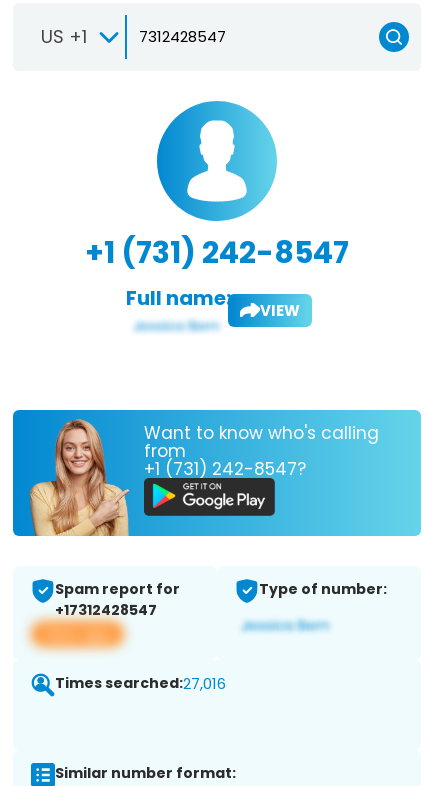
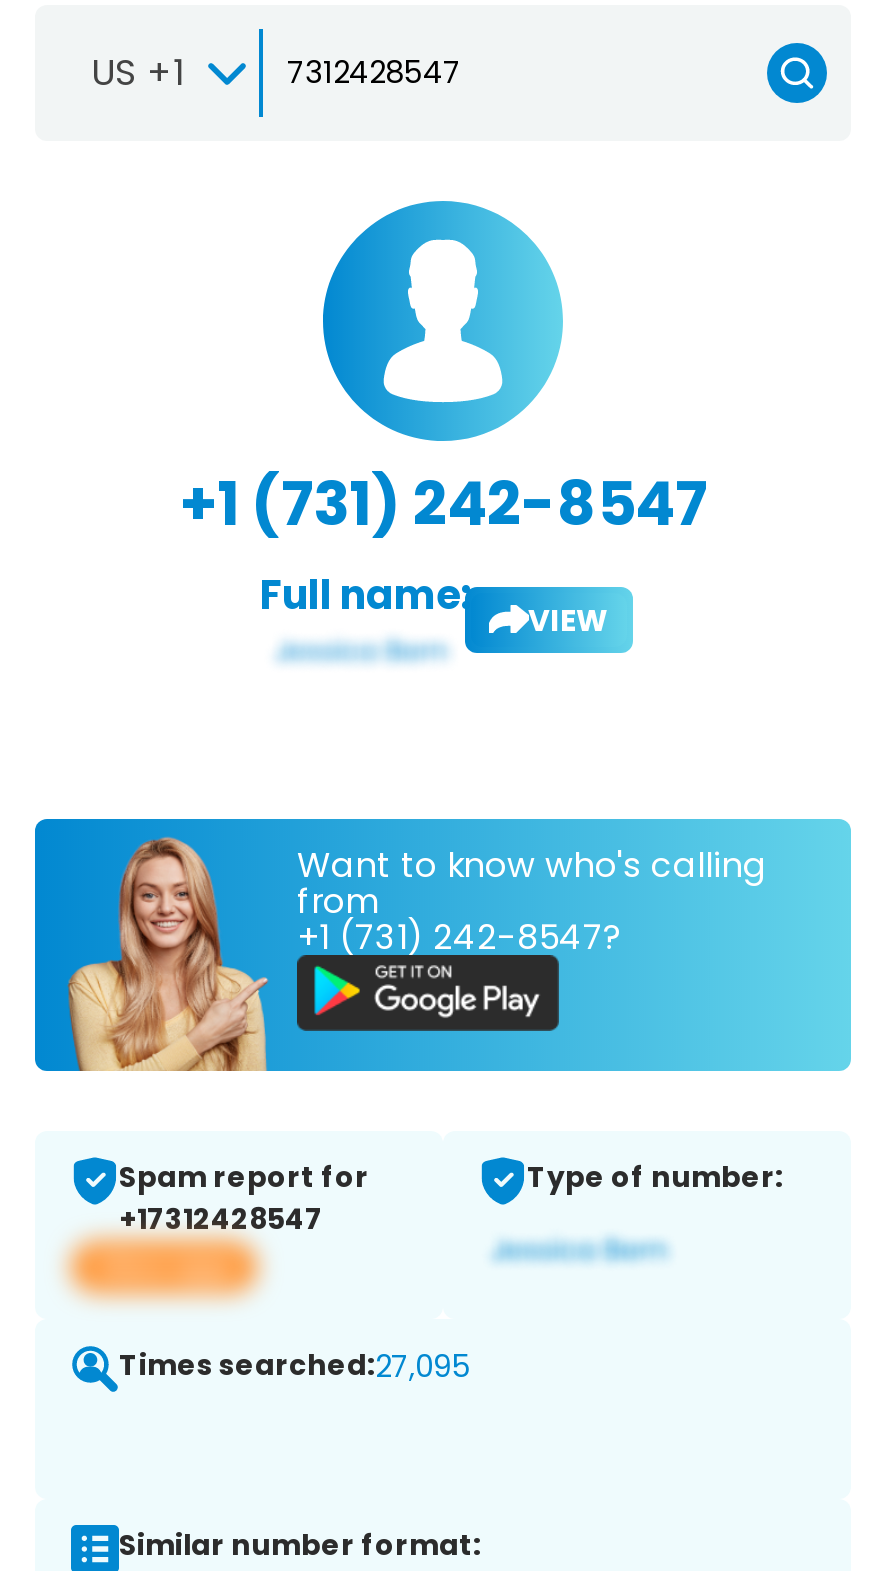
- Times searched:27,016
+ Times searched:27,095
